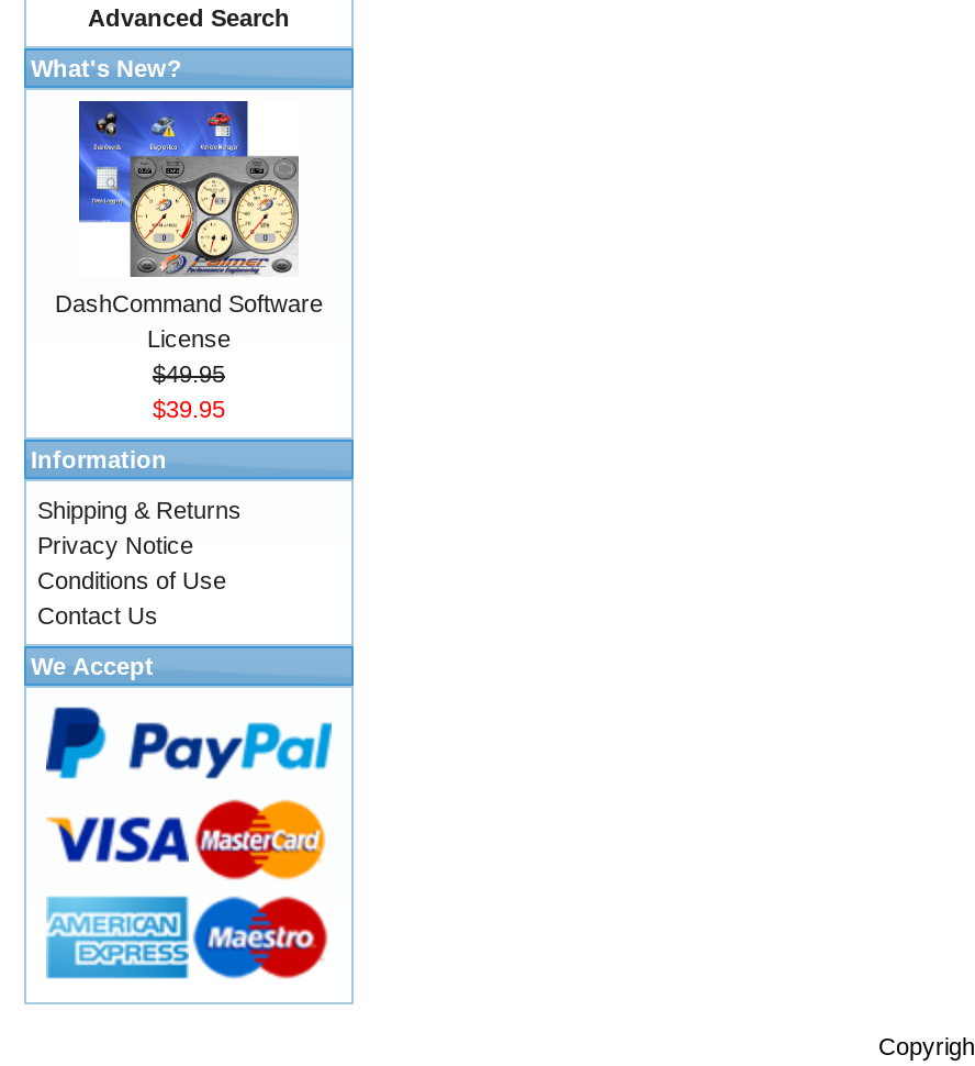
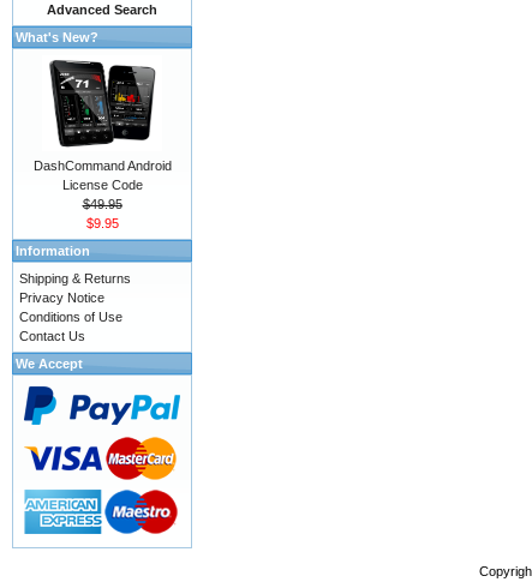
- [image]
- DashCommand Software
- License
+ [image]
+ DashCommand Android
+ License Code

- $39.95
+ $9.95
